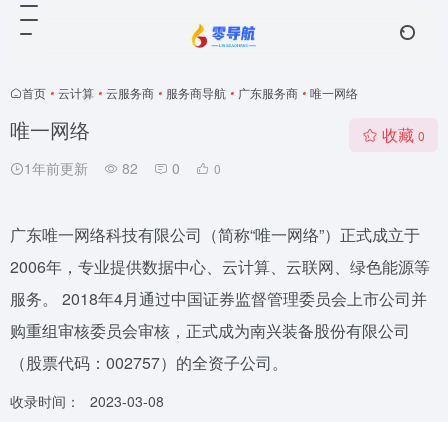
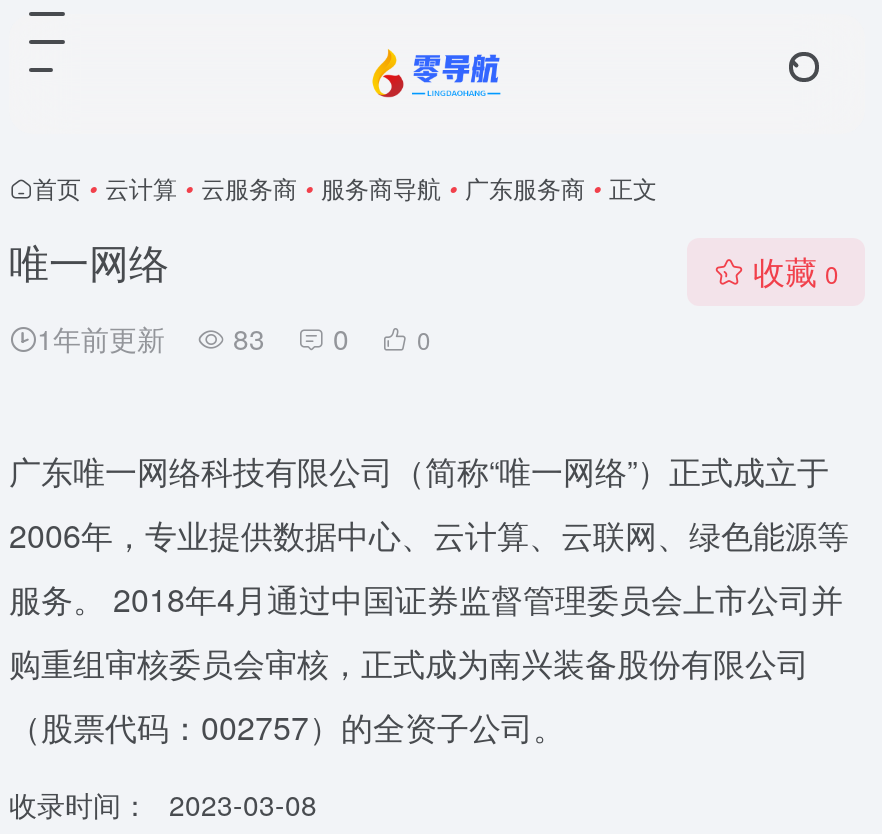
- 首页 • 云计算 • 云服务商 • 服务商导航 • 广东服务商 • 唯一网络
+ 首页 • 云计算 • 云服务商 • 服务商导航 • 广东服务商 • 正文

- 1年前更新 82 0 0
+ 1年前更新 83 0 0
